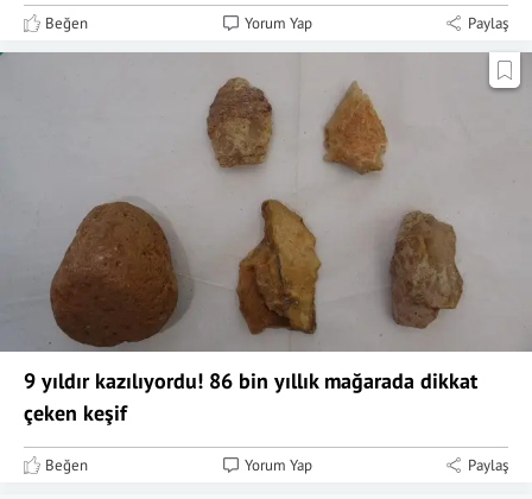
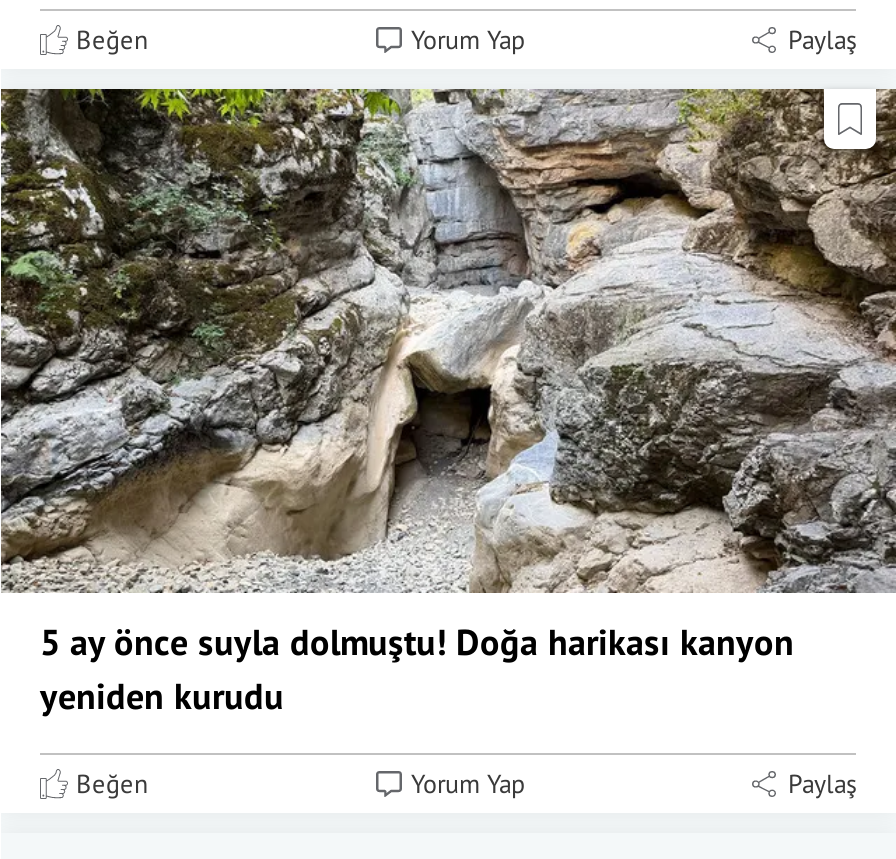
- [image]
- 9 yıldır kazılıyordu! 86 bin yıllık mağarada dikkat
- çeken keşif
+ [image]
+ 5 ay önce suyla dolmuştu! Doğa harikası kanyon
+ yeniden kurudu
